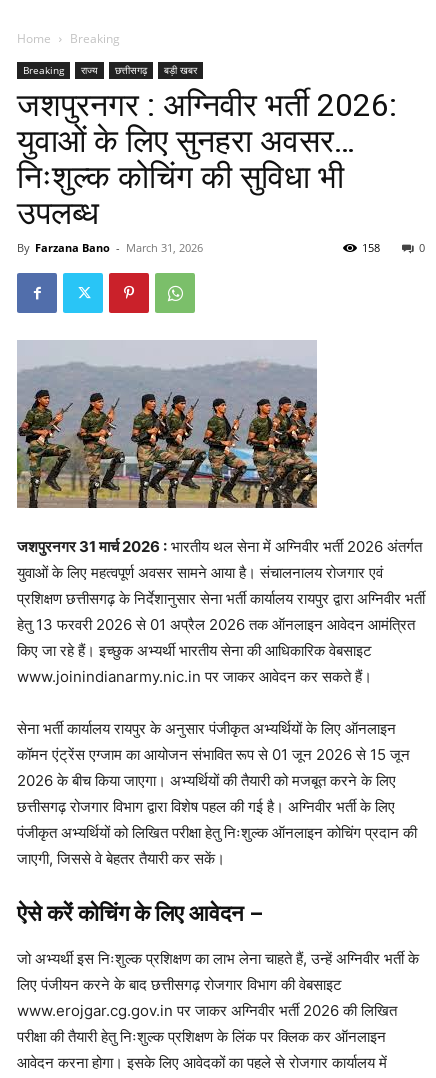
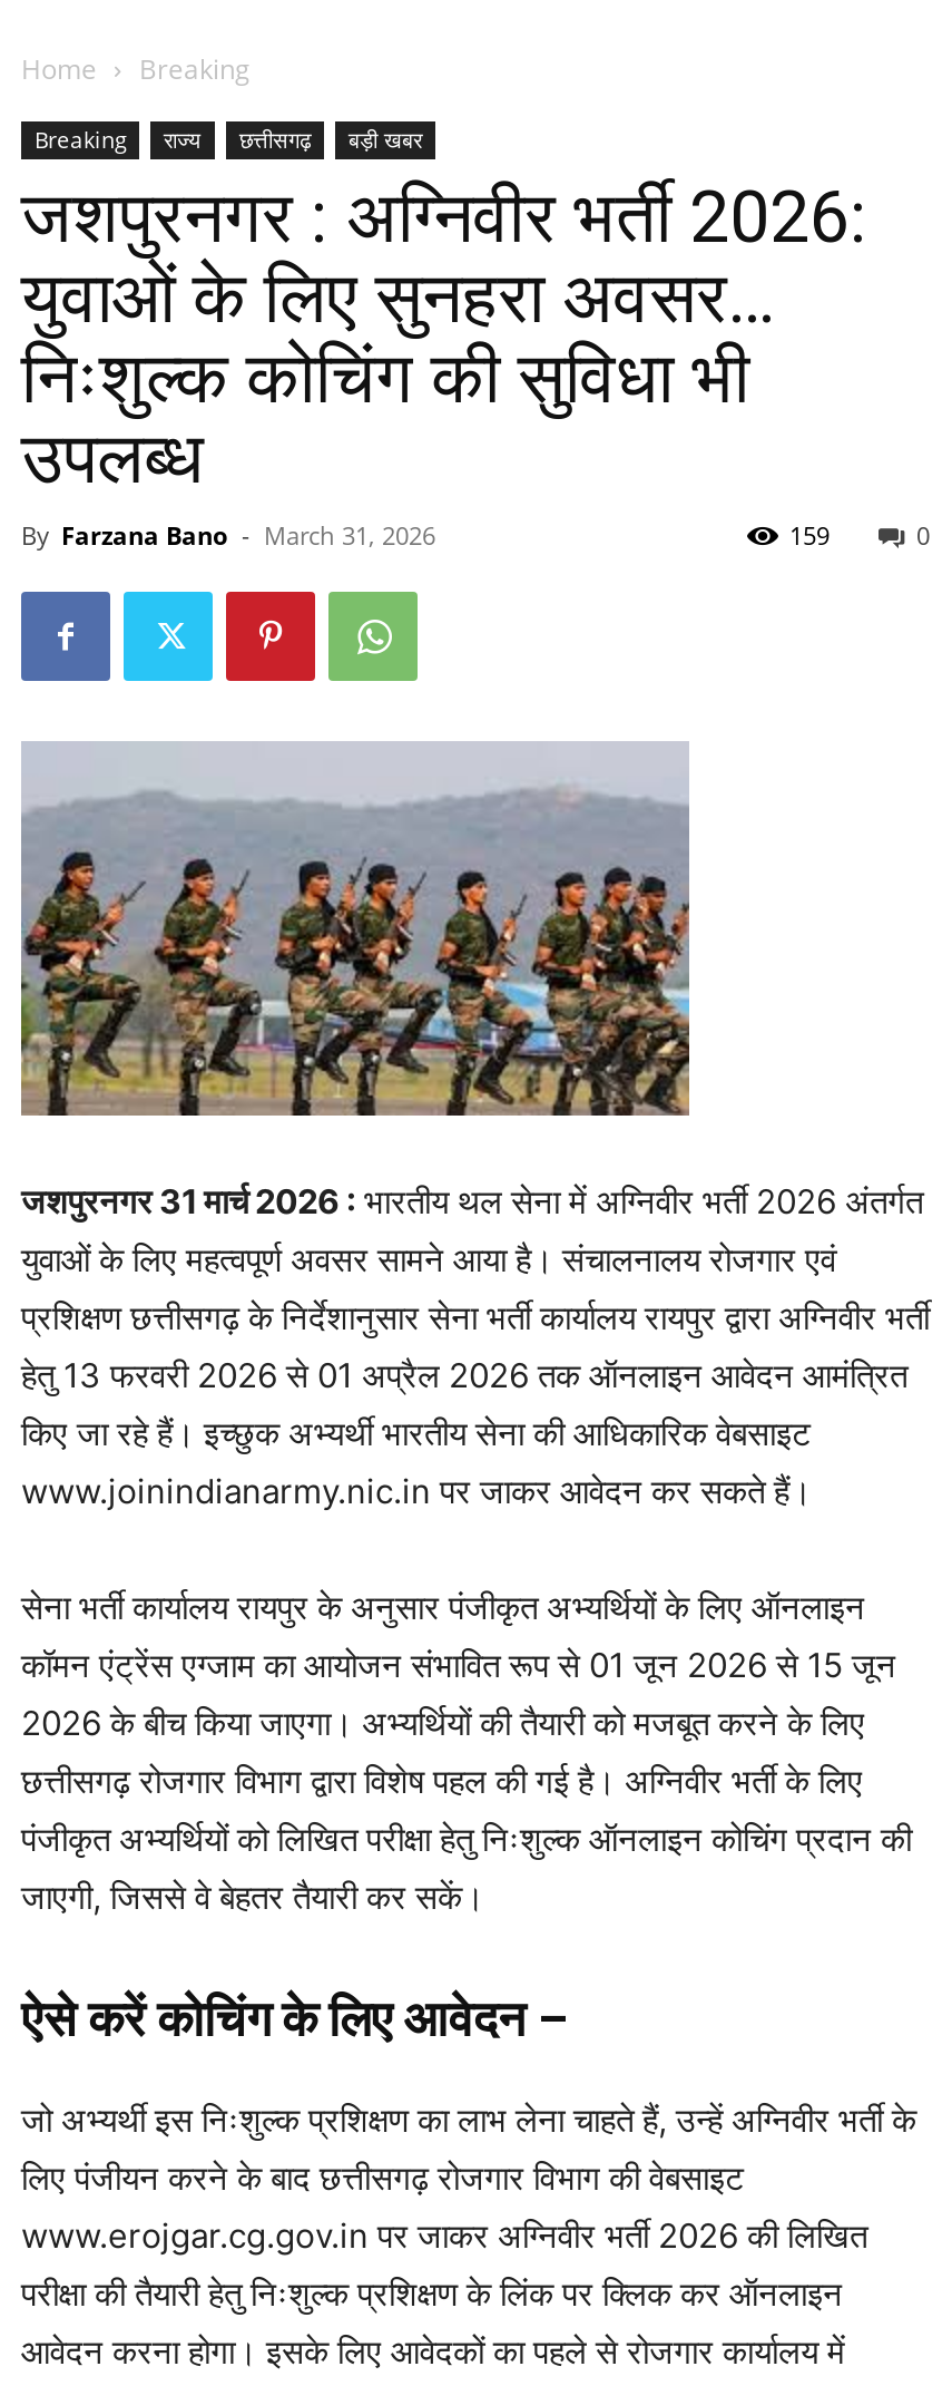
- 158
+ 159
